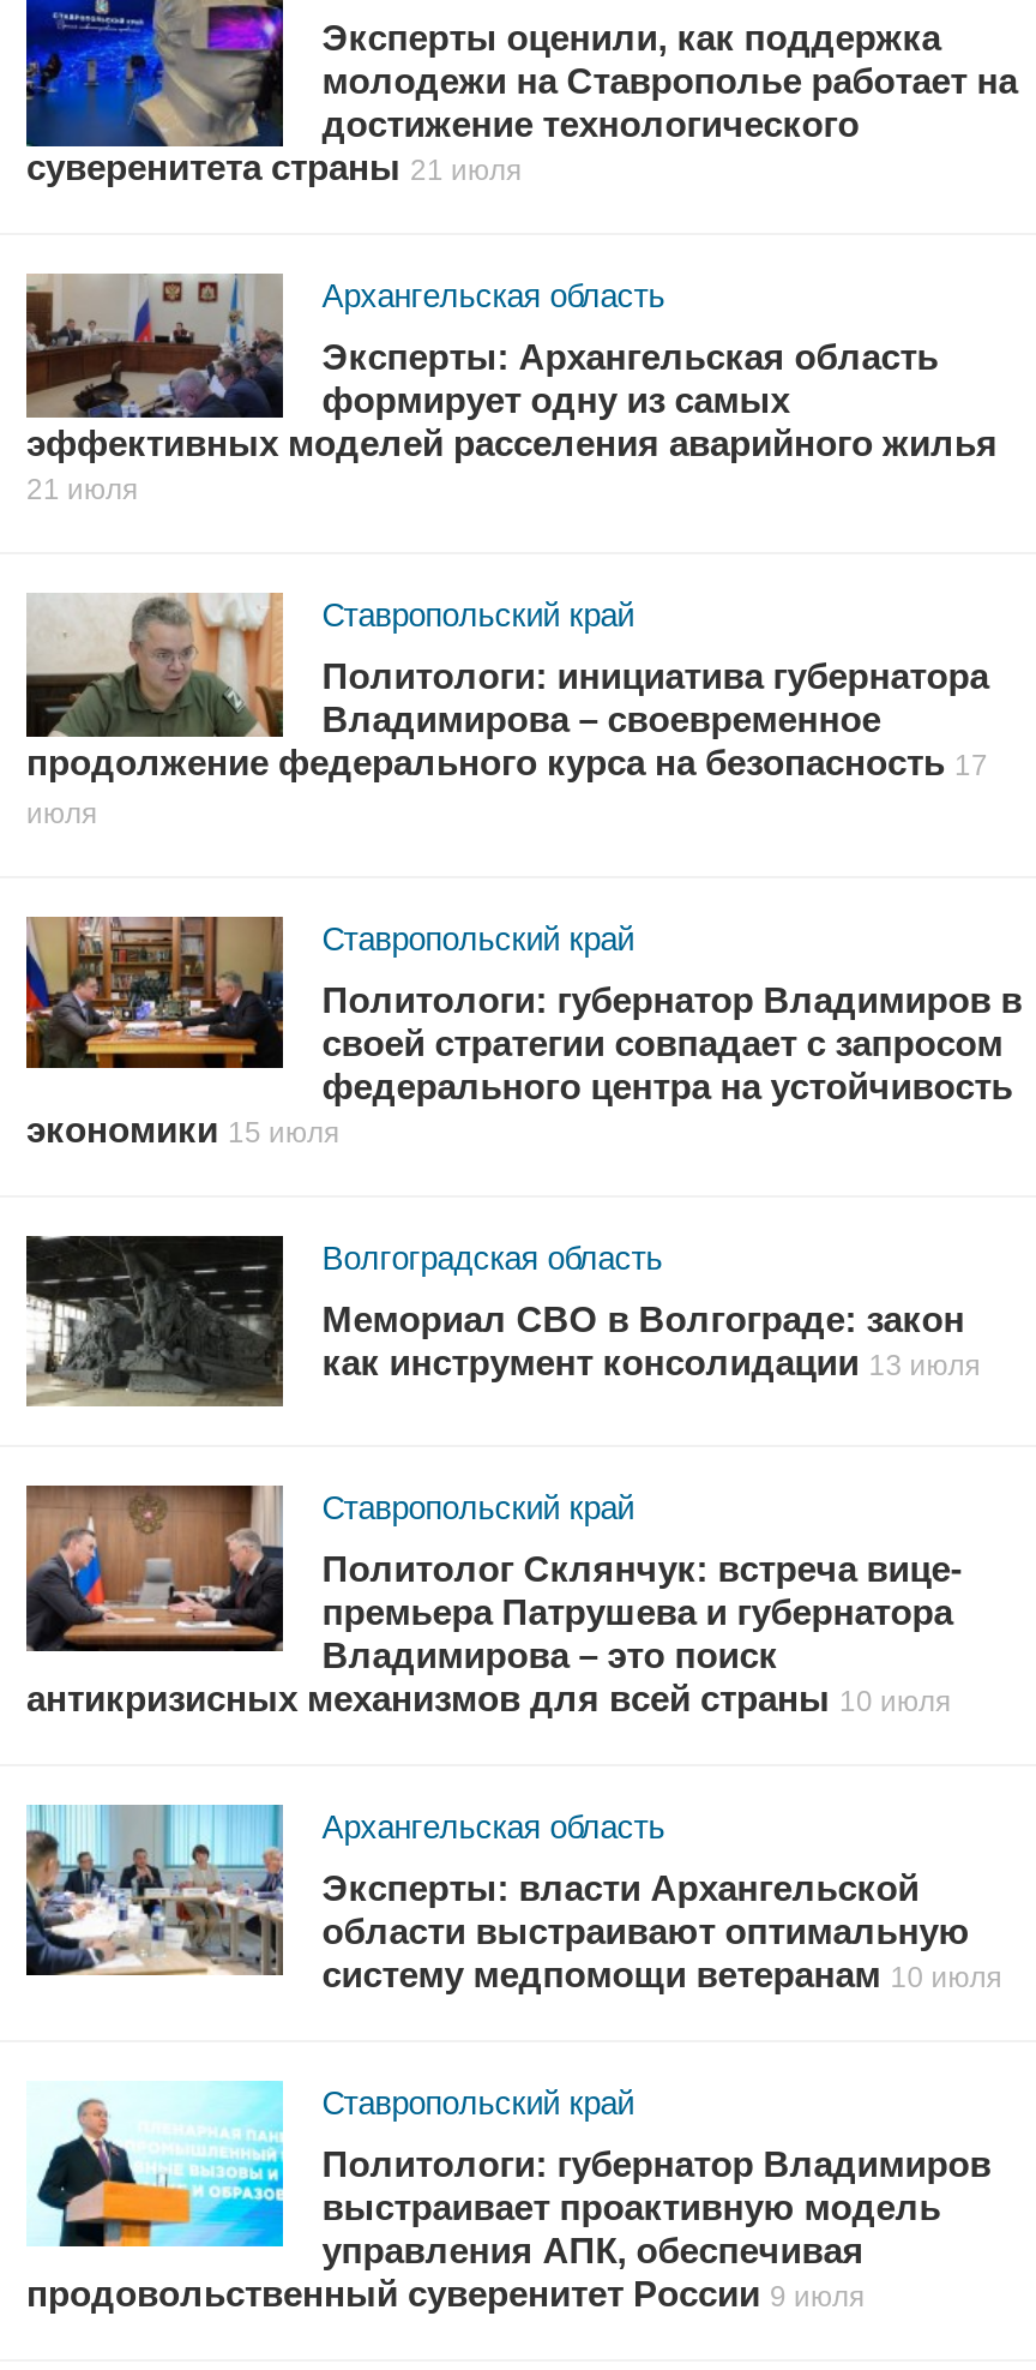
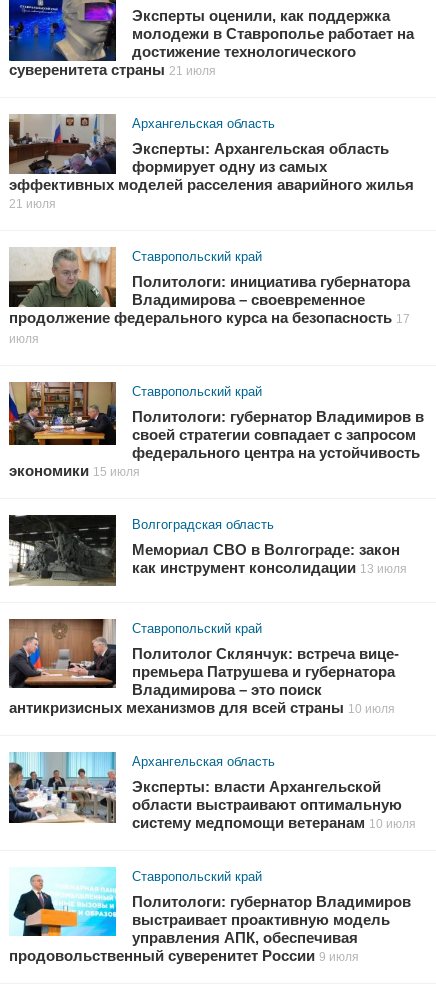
- молодежи на Ставрополье работает на
+ молодежи в Ставрополье работает на
